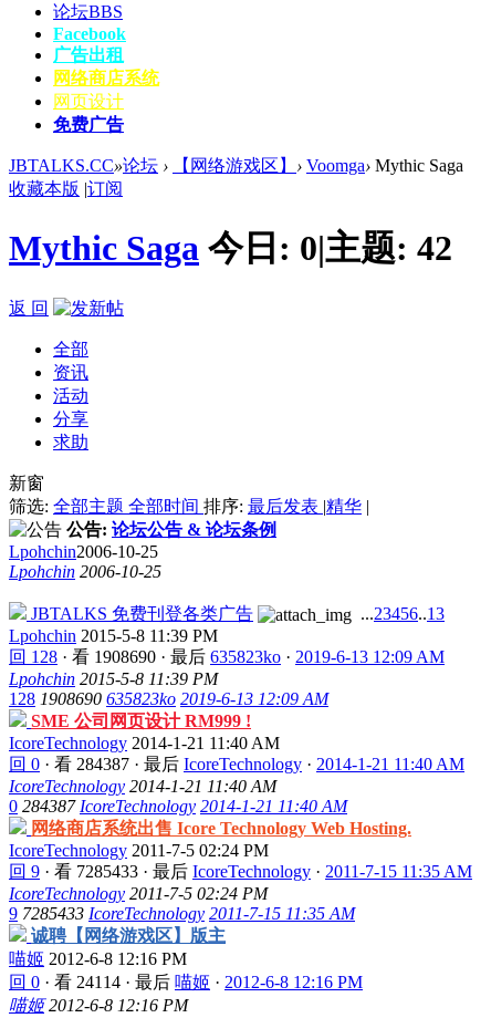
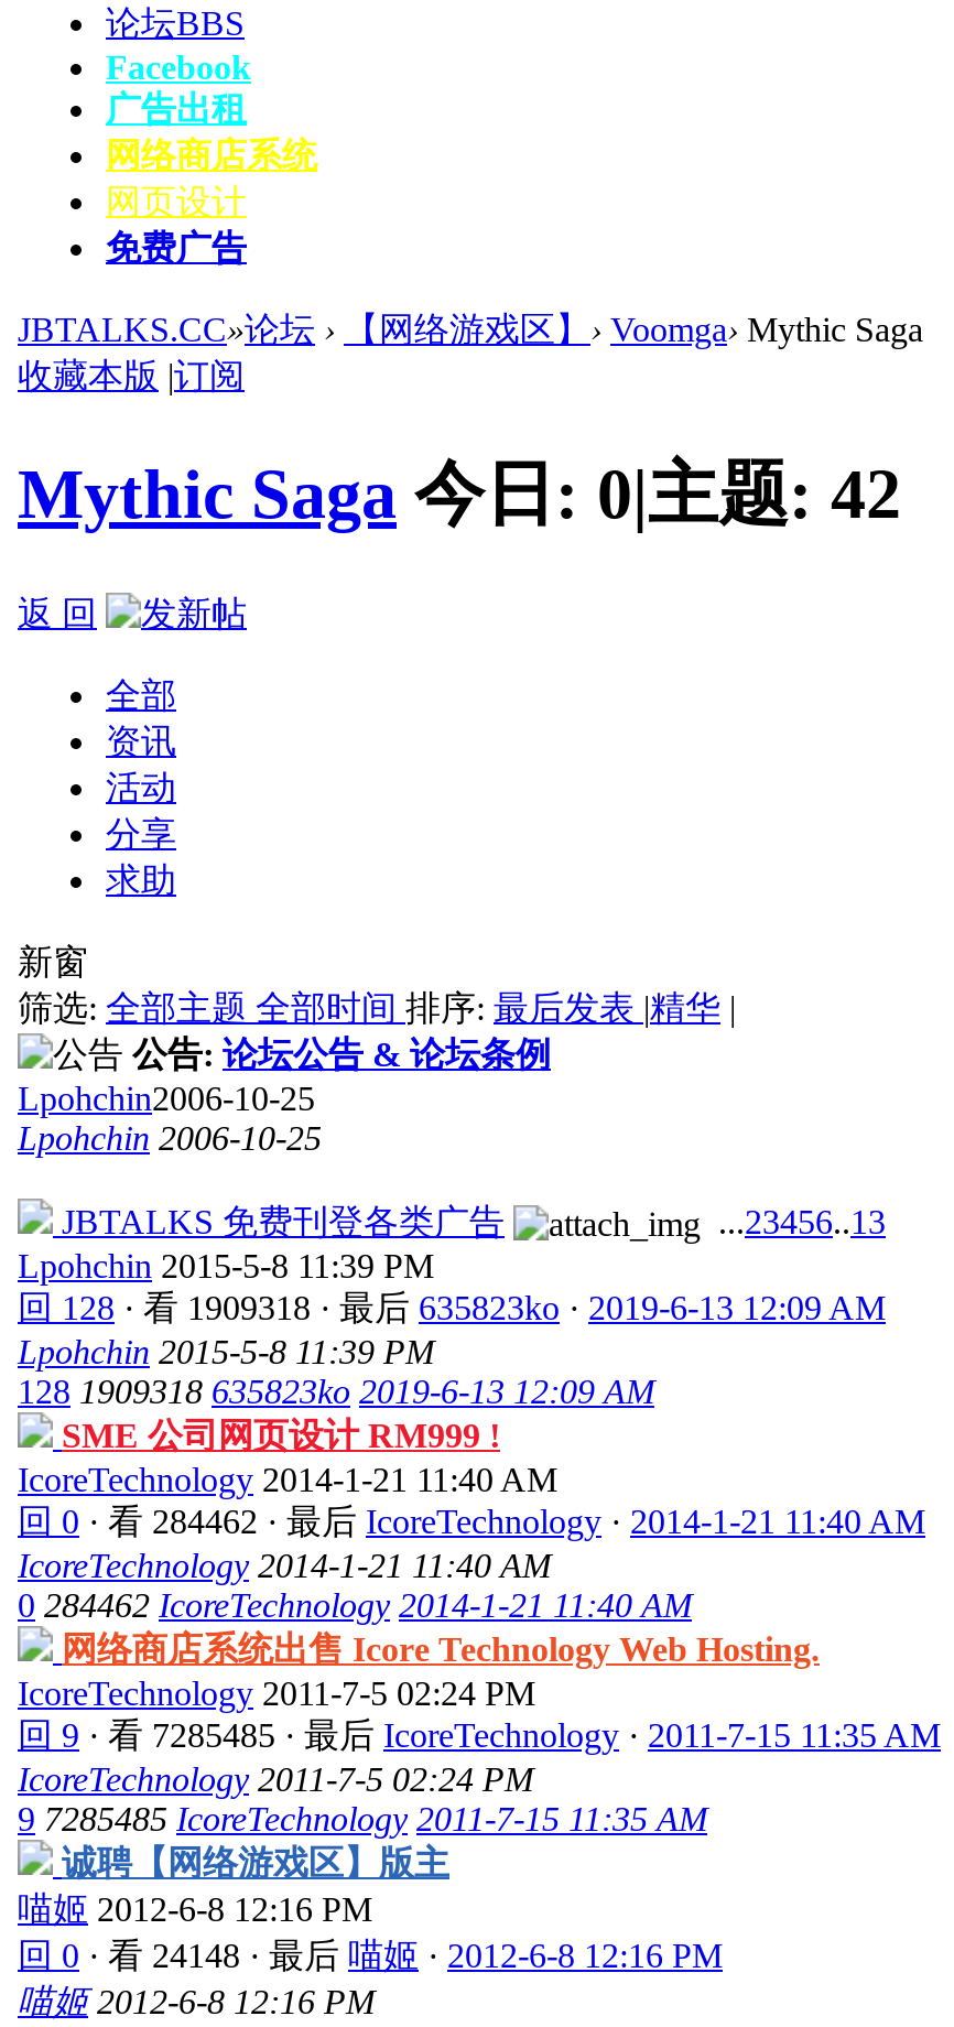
- 回 128 · 看 1908690 · 最后635823ko · 2019-6-13 12:09 AM
+ 回 128 · 看 1909318 · 最后635823ko · 2019-6-13 12:09 AM

- 128 1908690 635823ko 2019-6-13 12:09 AM
+ 128 1909318 635823ko 2019-6-13 12:09 AM

- 回 0 · 看 284387 · 最后IcoreTechnology · 2014-1-21 11:40 AM
+ 回 0 · 看 284462 · 最后IcoreTechnology · 2014-1-21 11:40 AM

- 0 284387 IcoreTechnology 2014-1-21 11:40 AM
+ 0 284462 IcoreTechnology 2014-1-21 11:40 AM

- 回 9 · 看 7285433 · 最后IcoreTechnology · 2011-7-15 11:35 AM
+ 回 9 · 看 7285485 · 最后IcoreTechnology · 2011-7-15 11:35 AM

- 9 7285433 IcoreTechnology 2011-7-15 11:35 AM
+ 9 7285485 IcoreTechnology 2011-7-15 11:35 AM

- 回 0 · 看 24114 · 最后喵姬· 2012-6-8 12:16 PM
+ 回 0 · 看 24148 · 最后喵姬· 2012-6-8 12:16 PM
